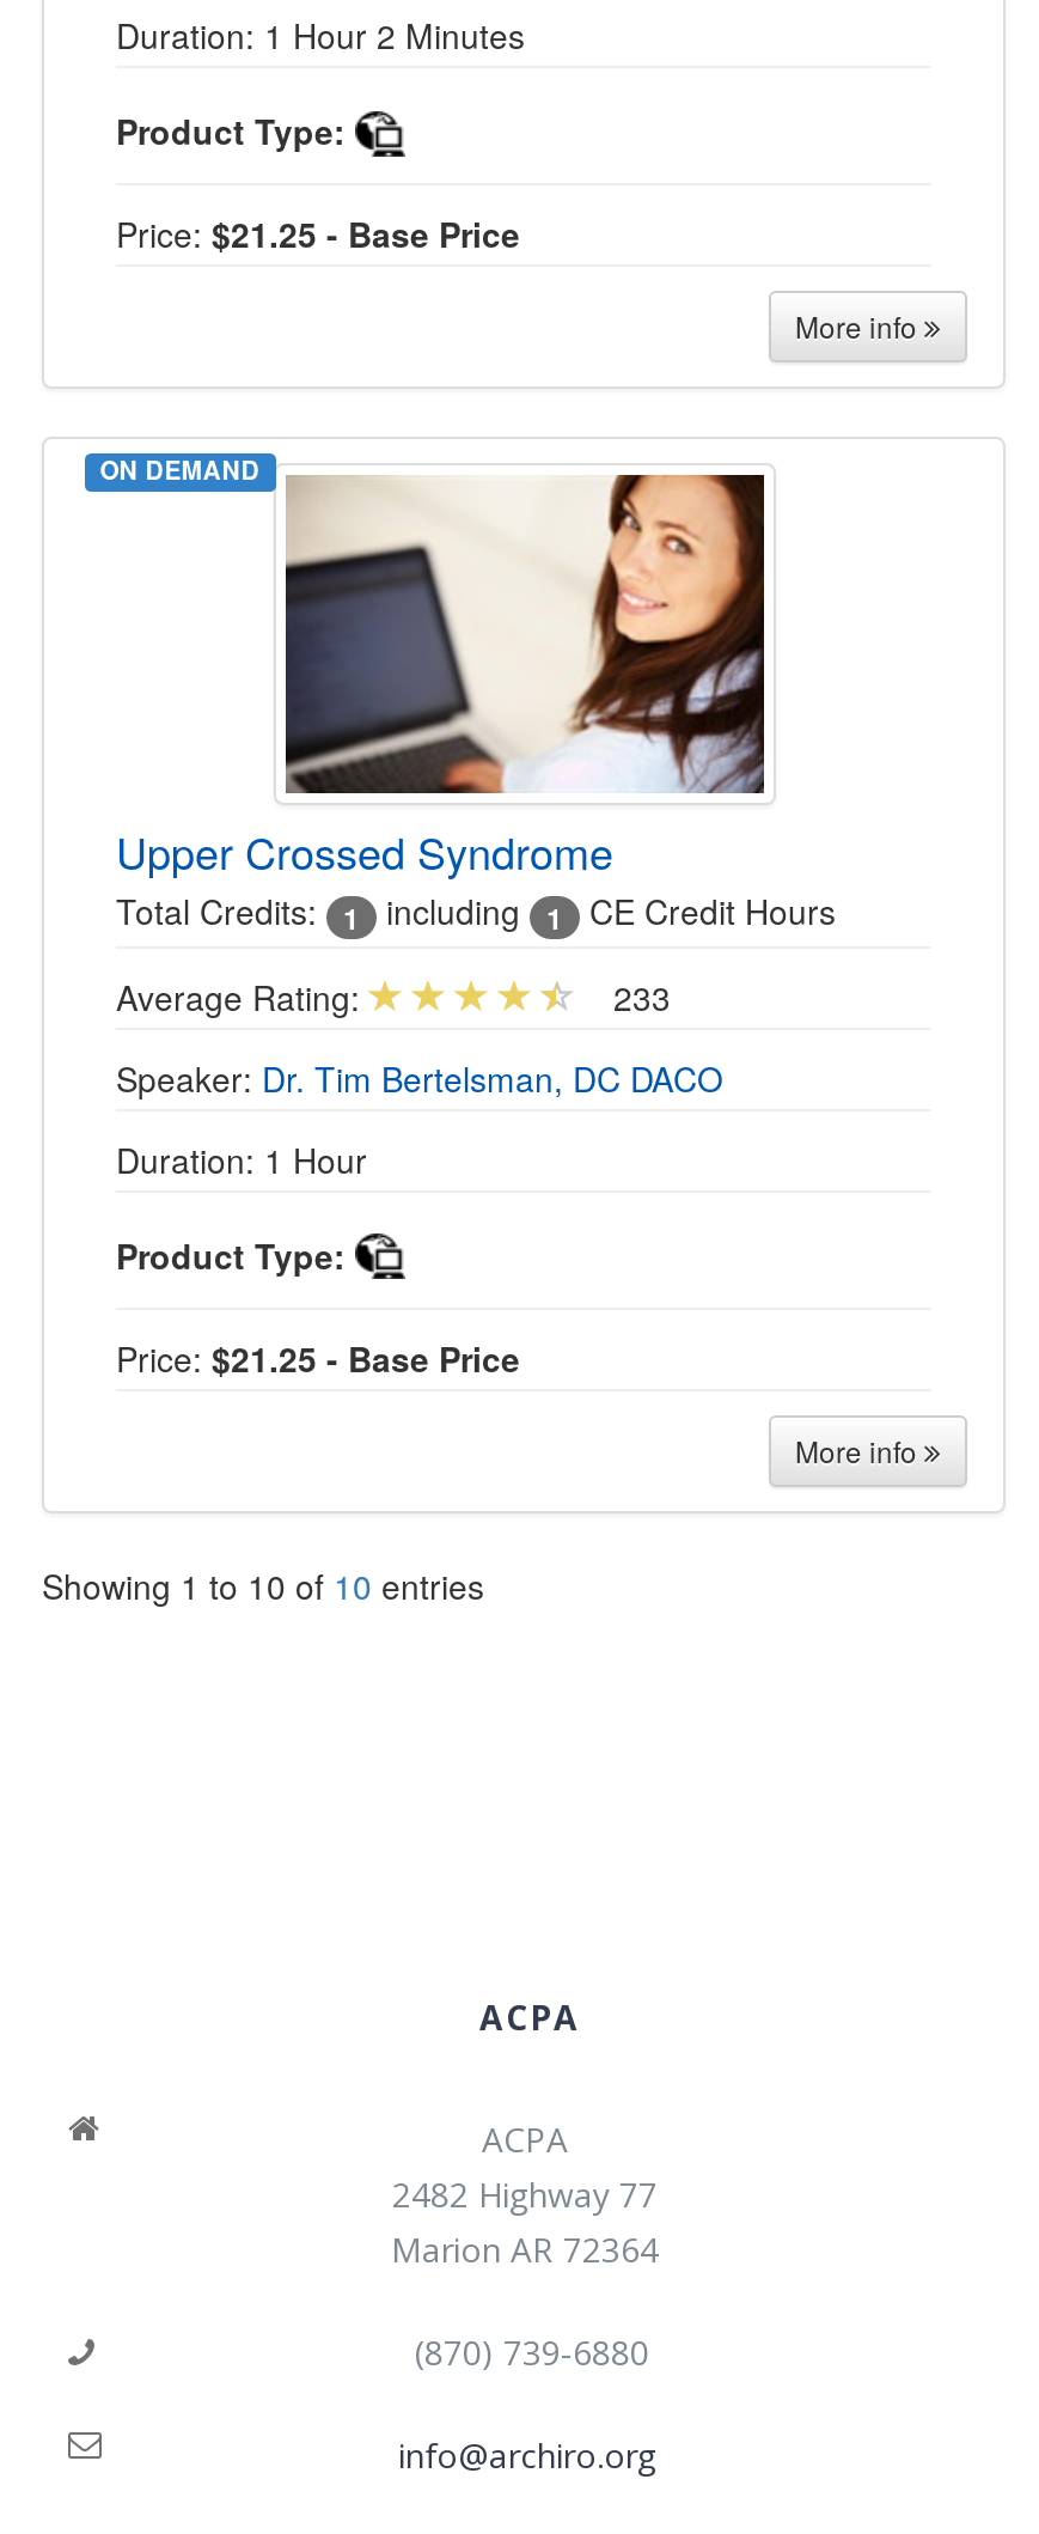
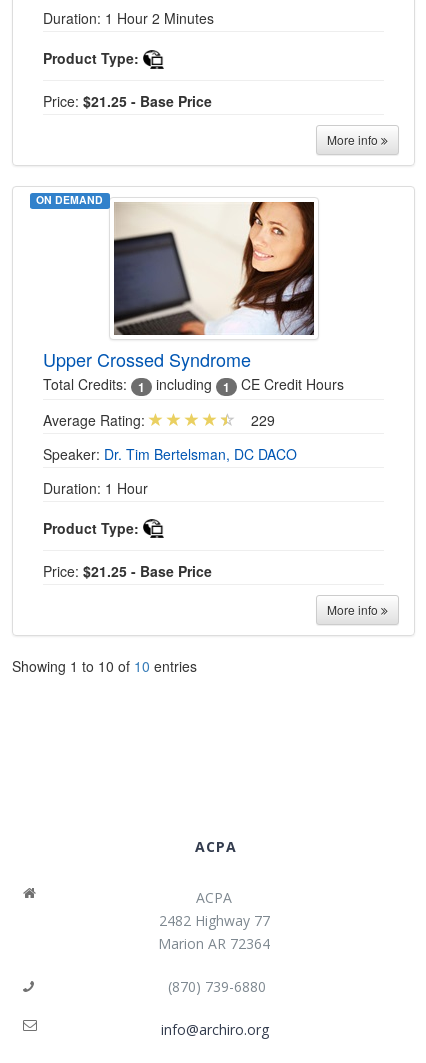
- 233
+ 229
